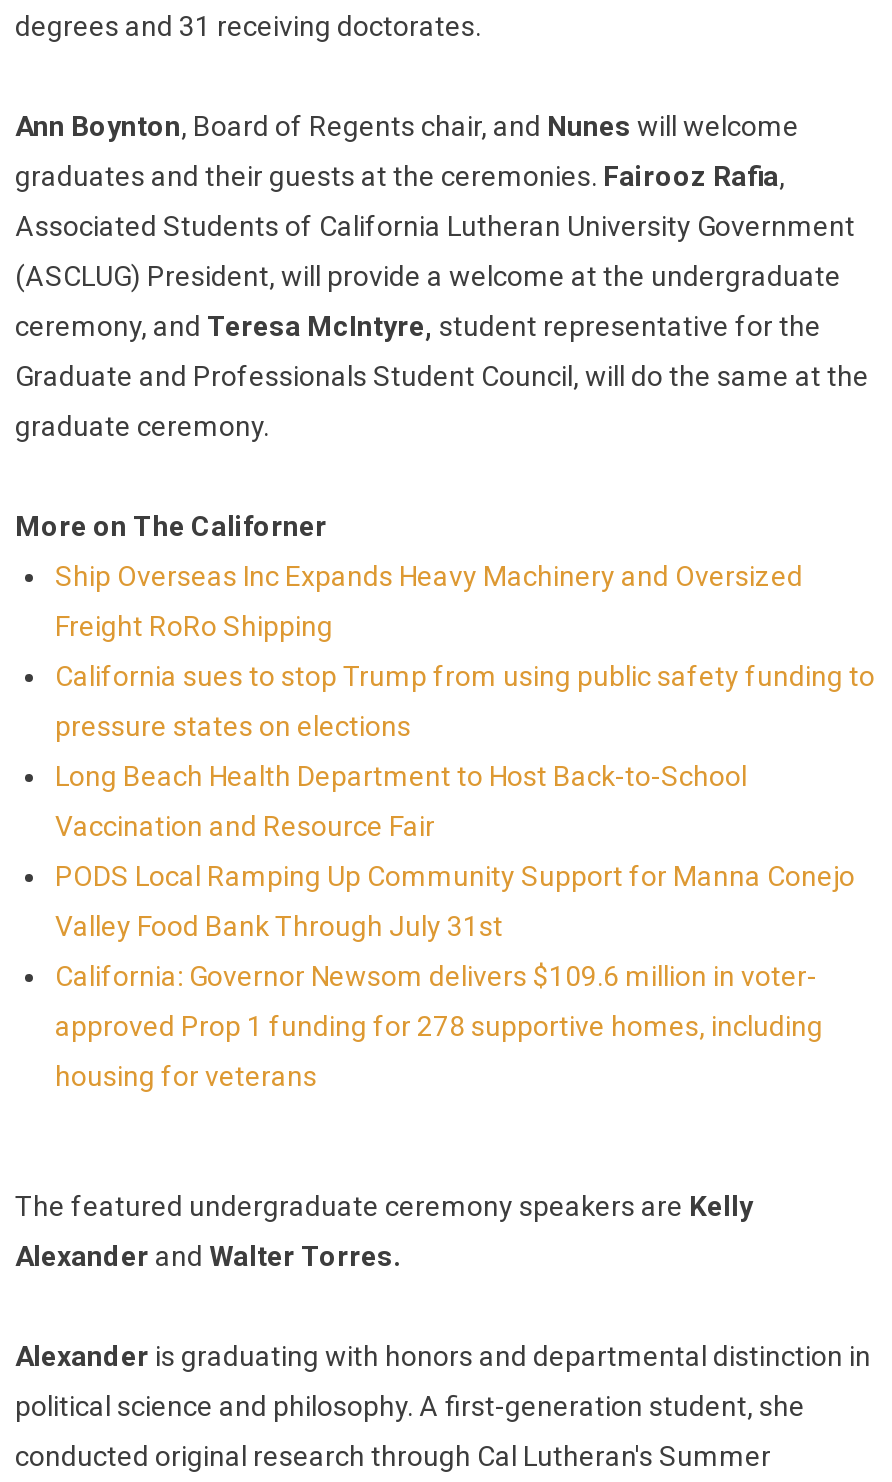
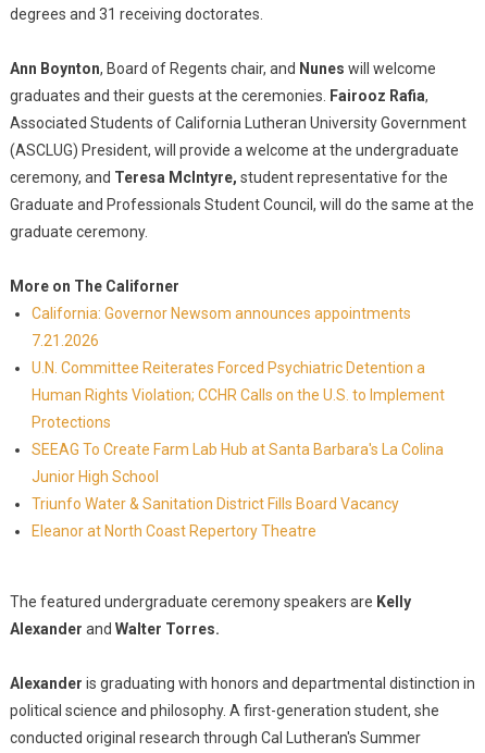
- Ship Overseas Inc Expands Heavy Machinery and Oversized
- Freight RoRo Shipping
- California sues to stop Trump from using public safety funding to
- pressure states on elections
- Long Beach Health Department to Host Back-to-School
- Vaccination and Resource Fair
- PODS Local Ramping Up Community Support for Manna Conejo
- Valley Food Bank Through July 31st
- California: Governor Newsom delivers $109.6 million in voter-
- approved Prop 1 funding for 278 supportive homes, including
- housing for veterans
+ California: Governor Newsom announces appointments
+ 7.21.2026
+ U.N. Committee Reiterates Forced Psychiatric Detention a
+ Human Rights Violation; CCHR Calls on the U.S. to Implement
+ Protections
+ SEEAG To Create Farm Lab Hub at Santa Barbara's La Colina
+ Junior High School
+ Triunfo Water & Sanitation District Fills Board Vacancy
+ Eleanor at North Coast Repertory Theatre
